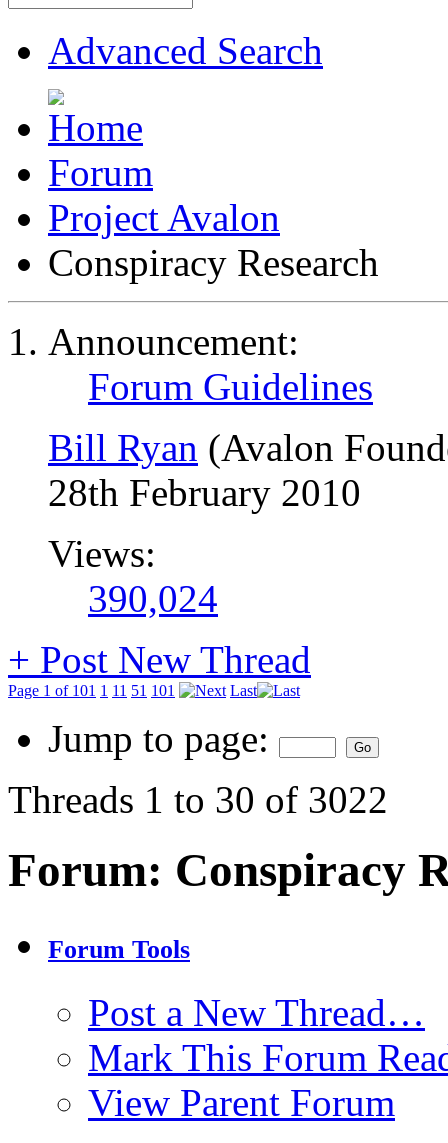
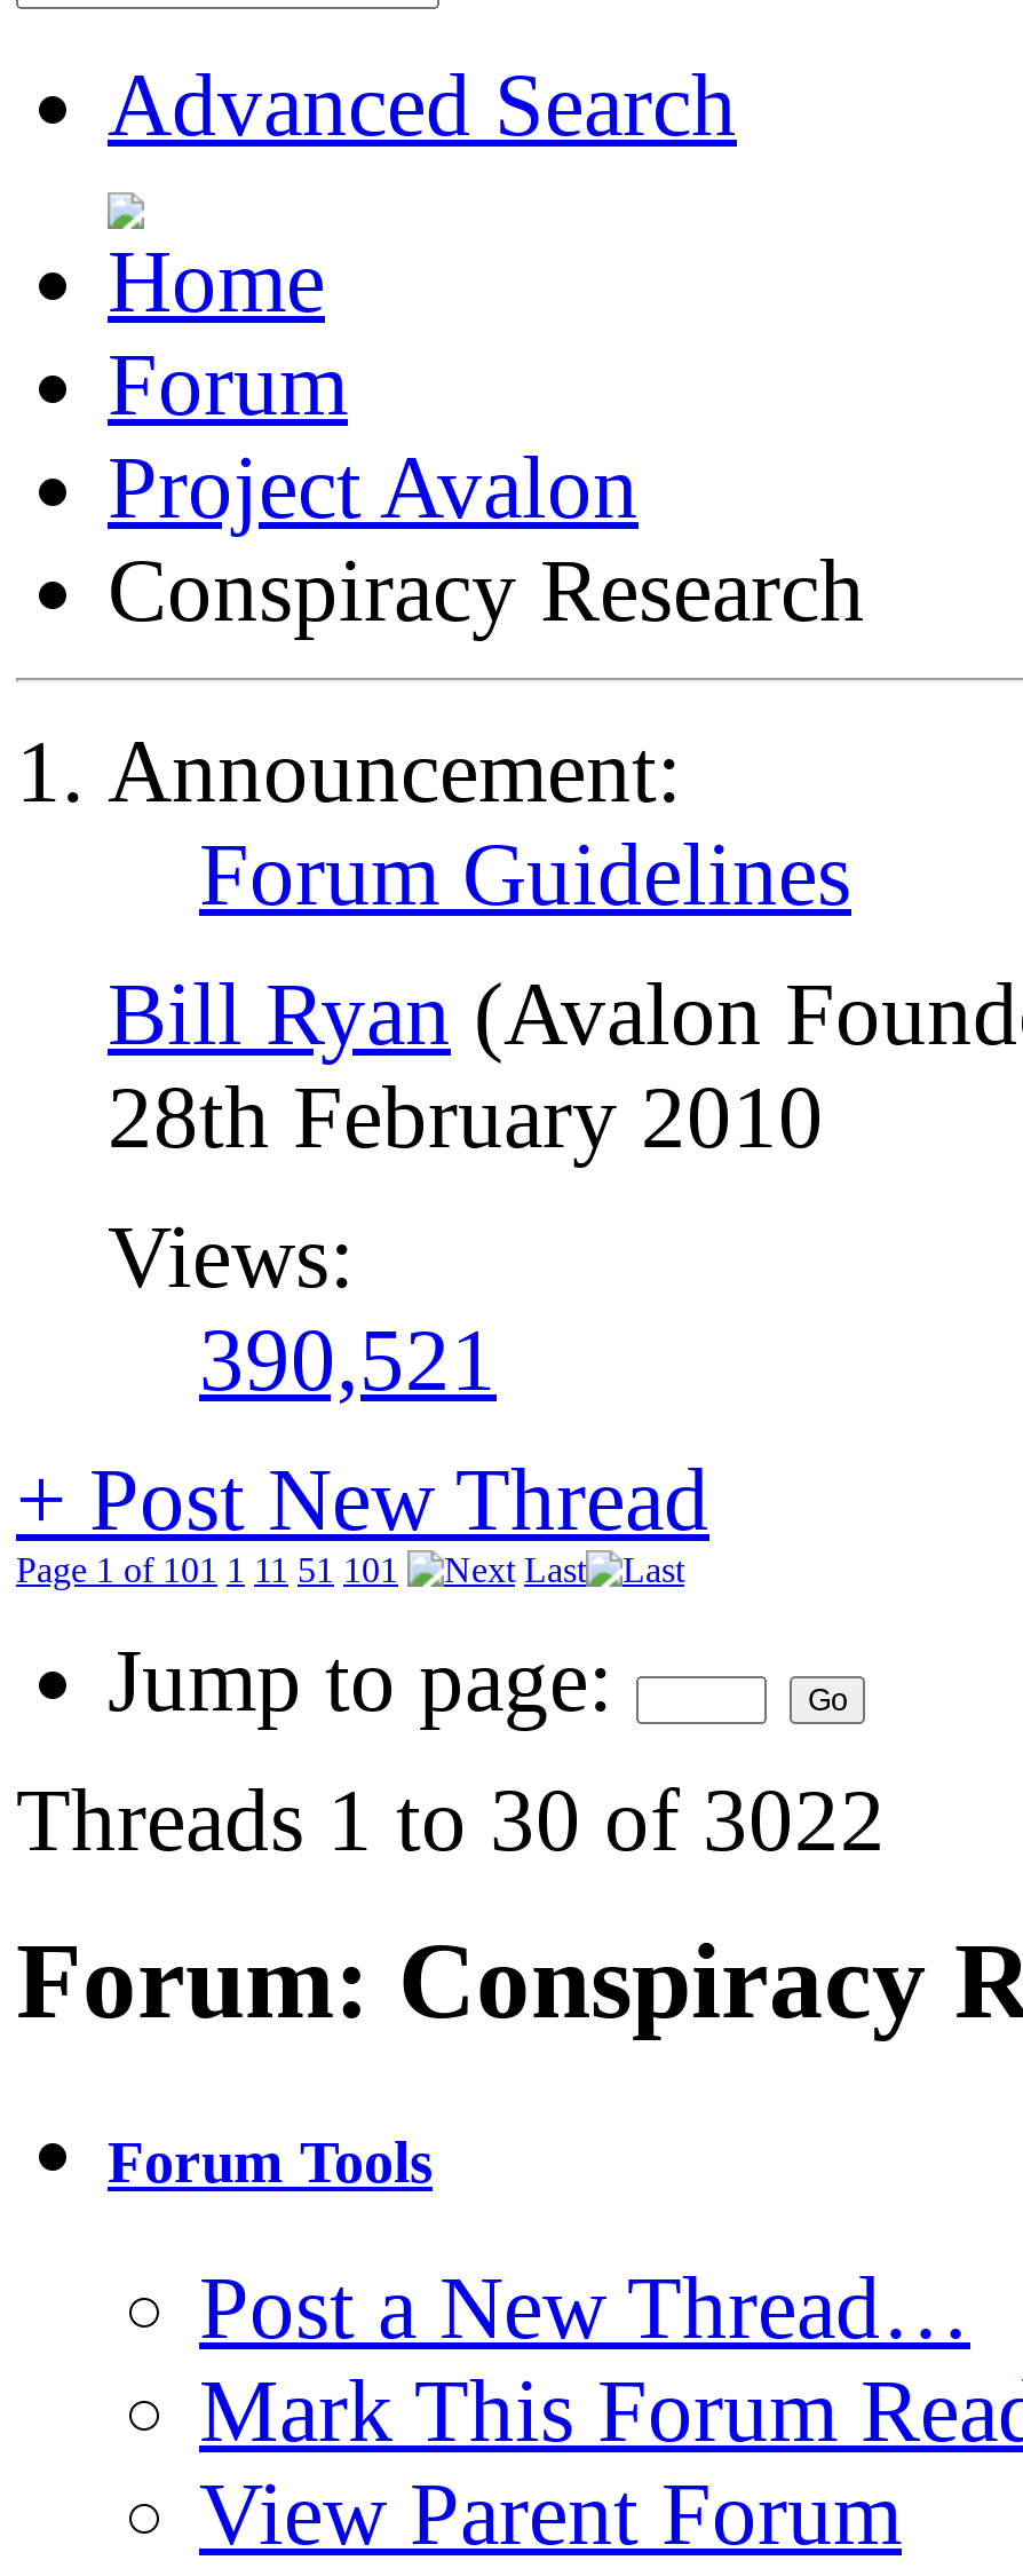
- 390,024
+ 390,521
